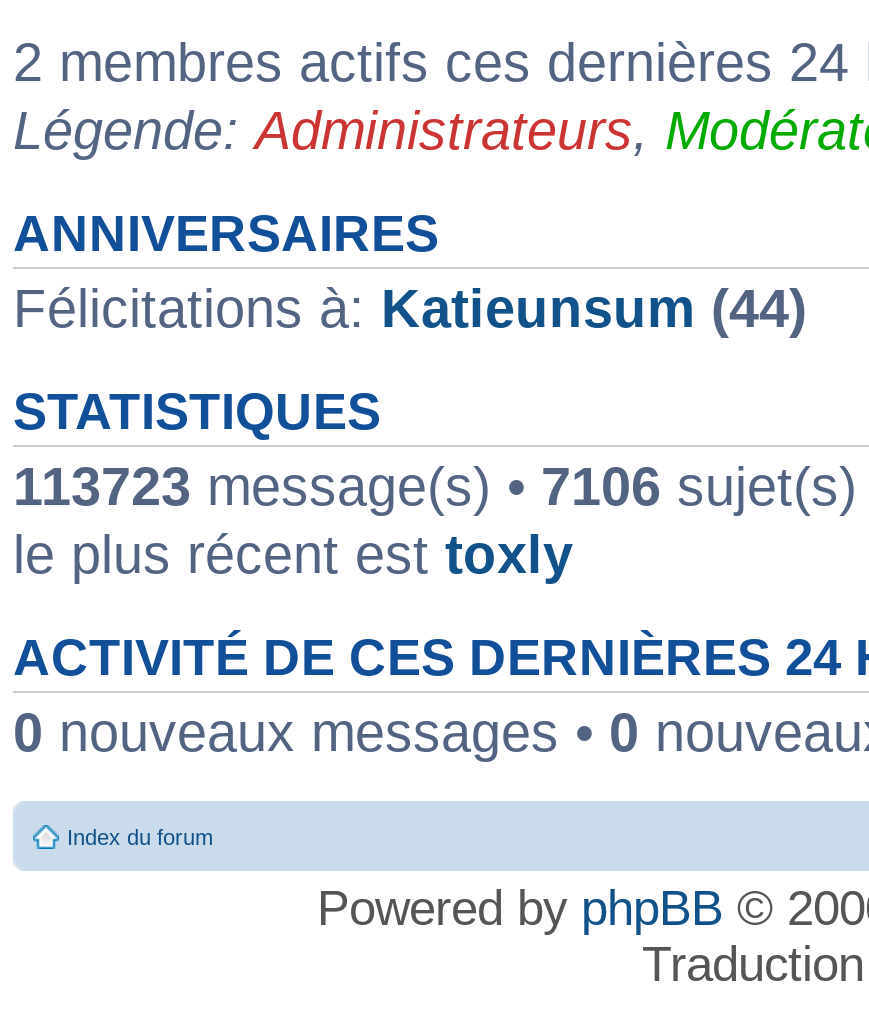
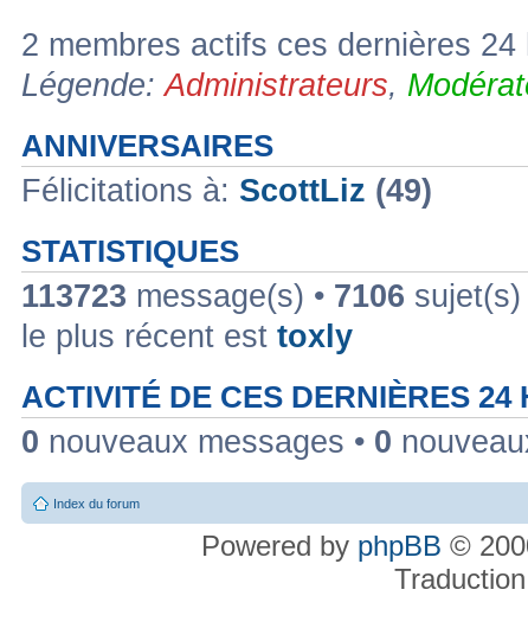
- Félicitations à: Katieunsum (44)
+ Félicitations à: ScottLiz (49)
